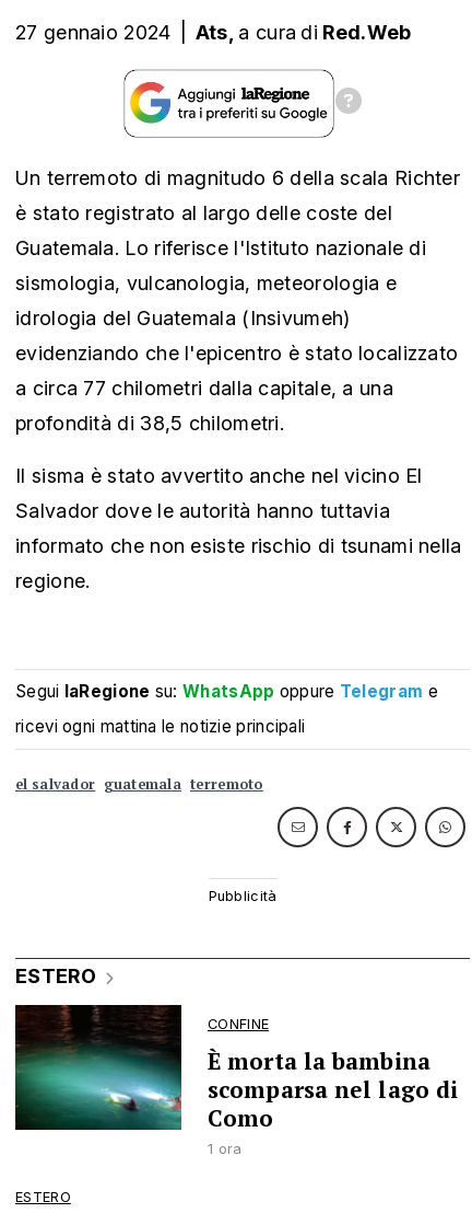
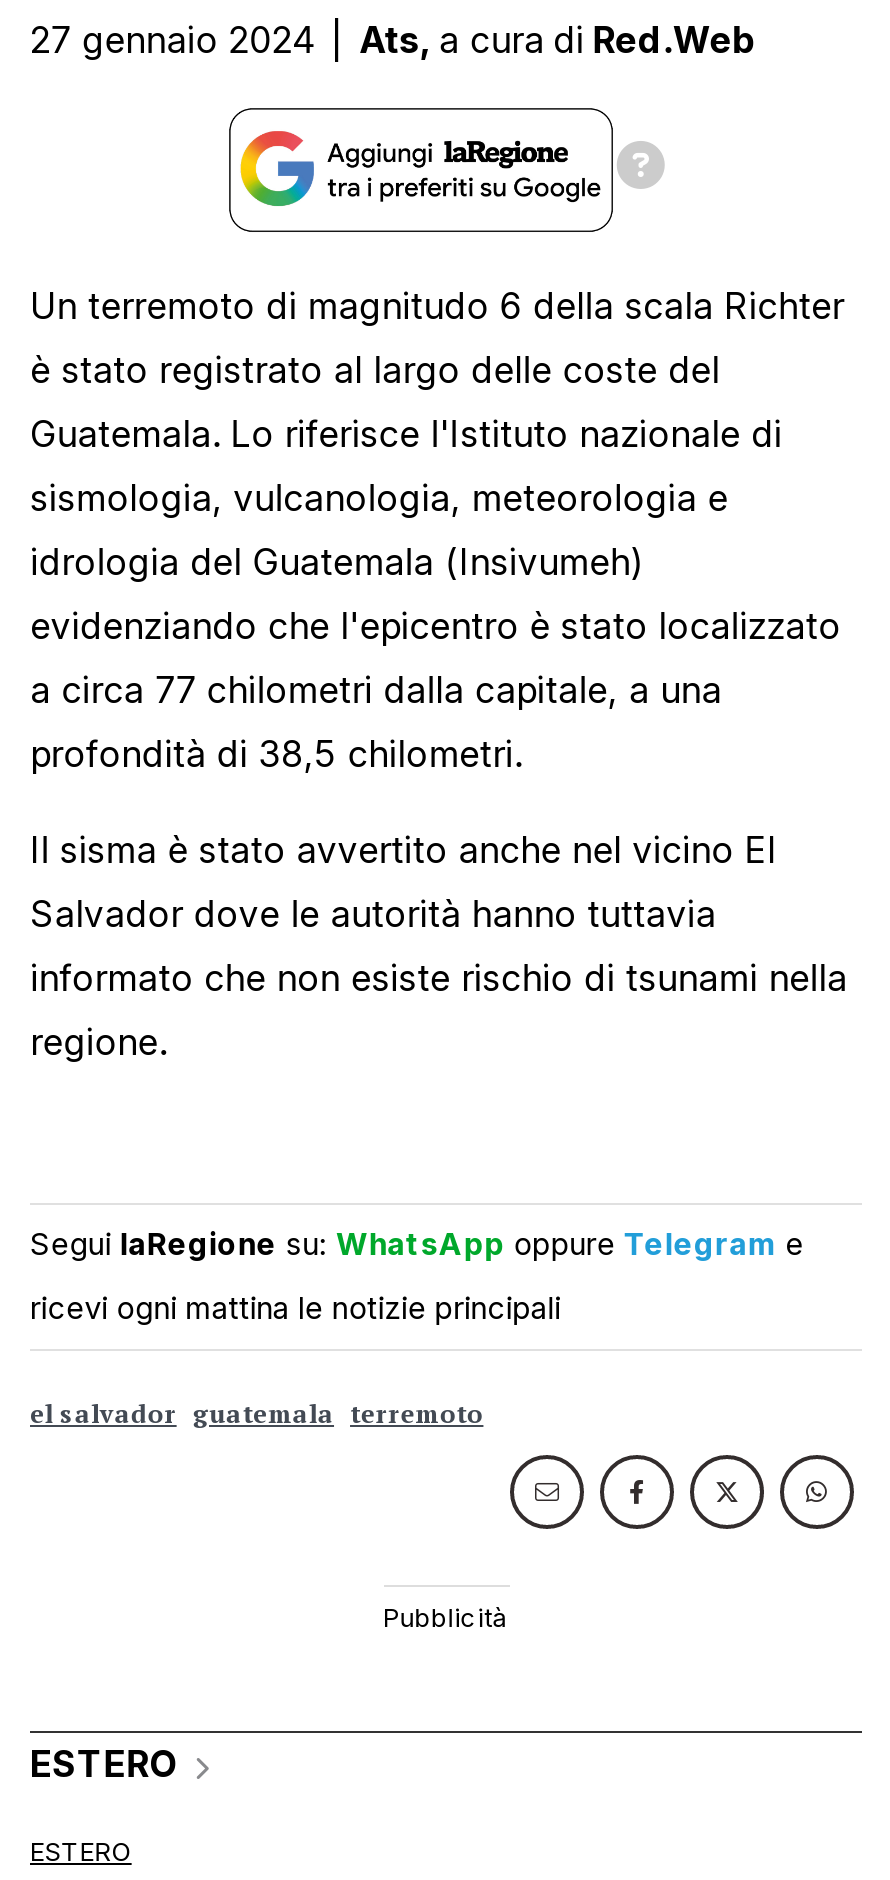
- [image]
- CONFINE
- È morta la bambina
- scomparsa nel lago di
- Como
- 1 ora
